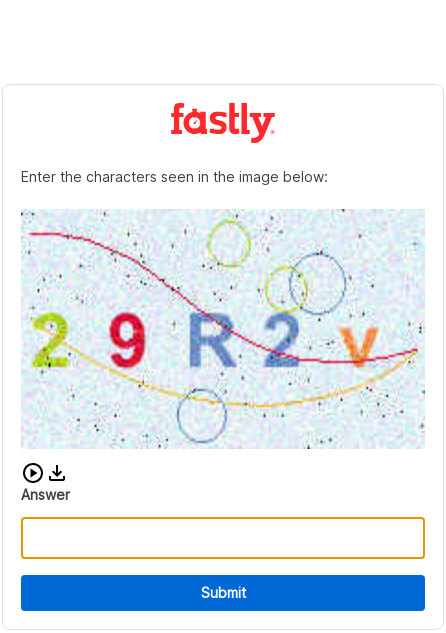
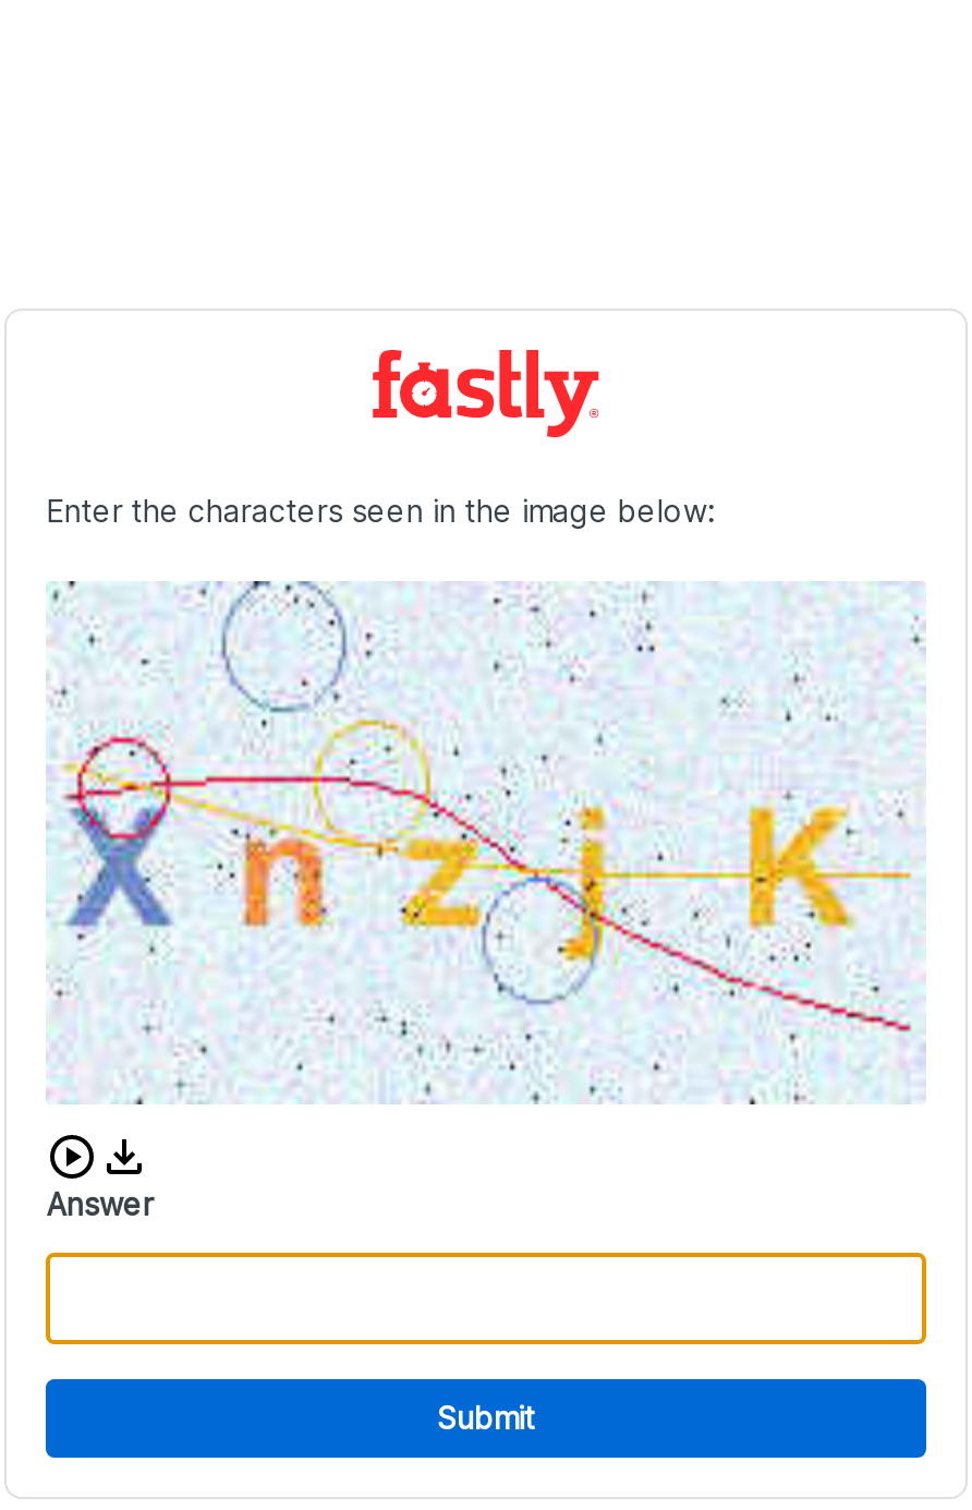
- [image]
+ [image]
